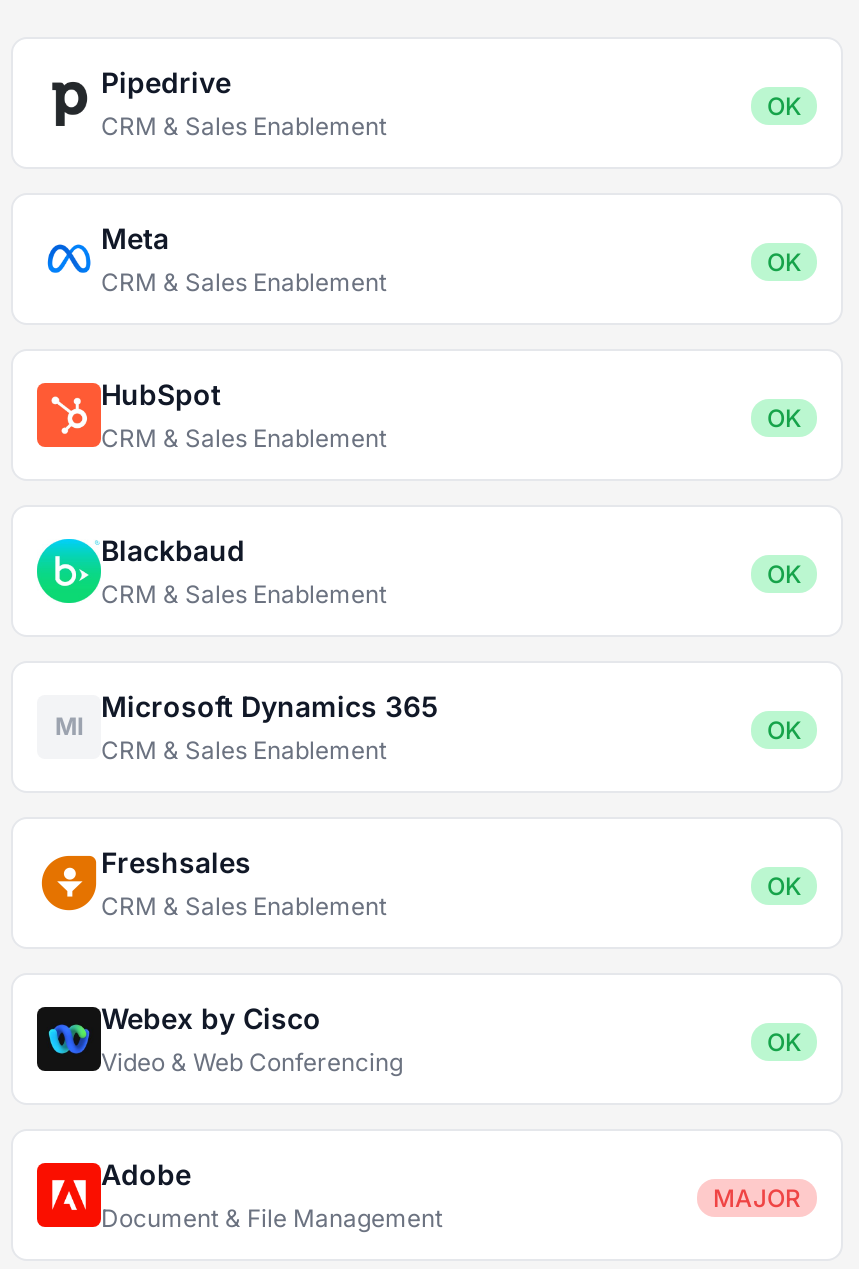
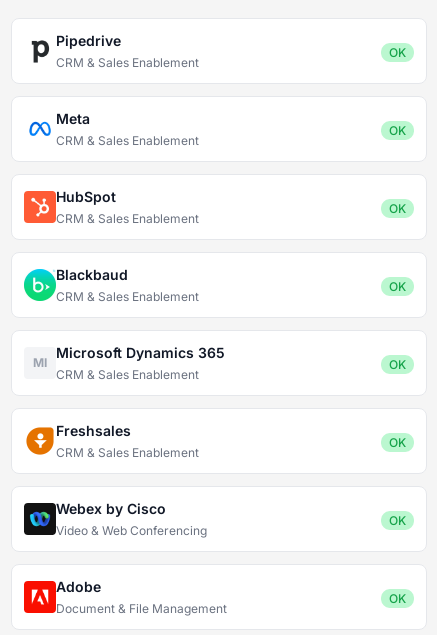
- MAJOR
+ OK
